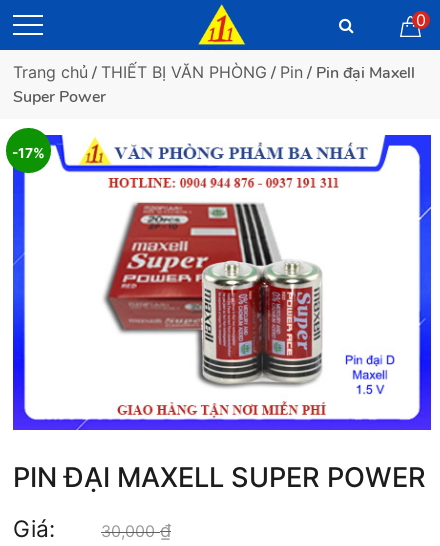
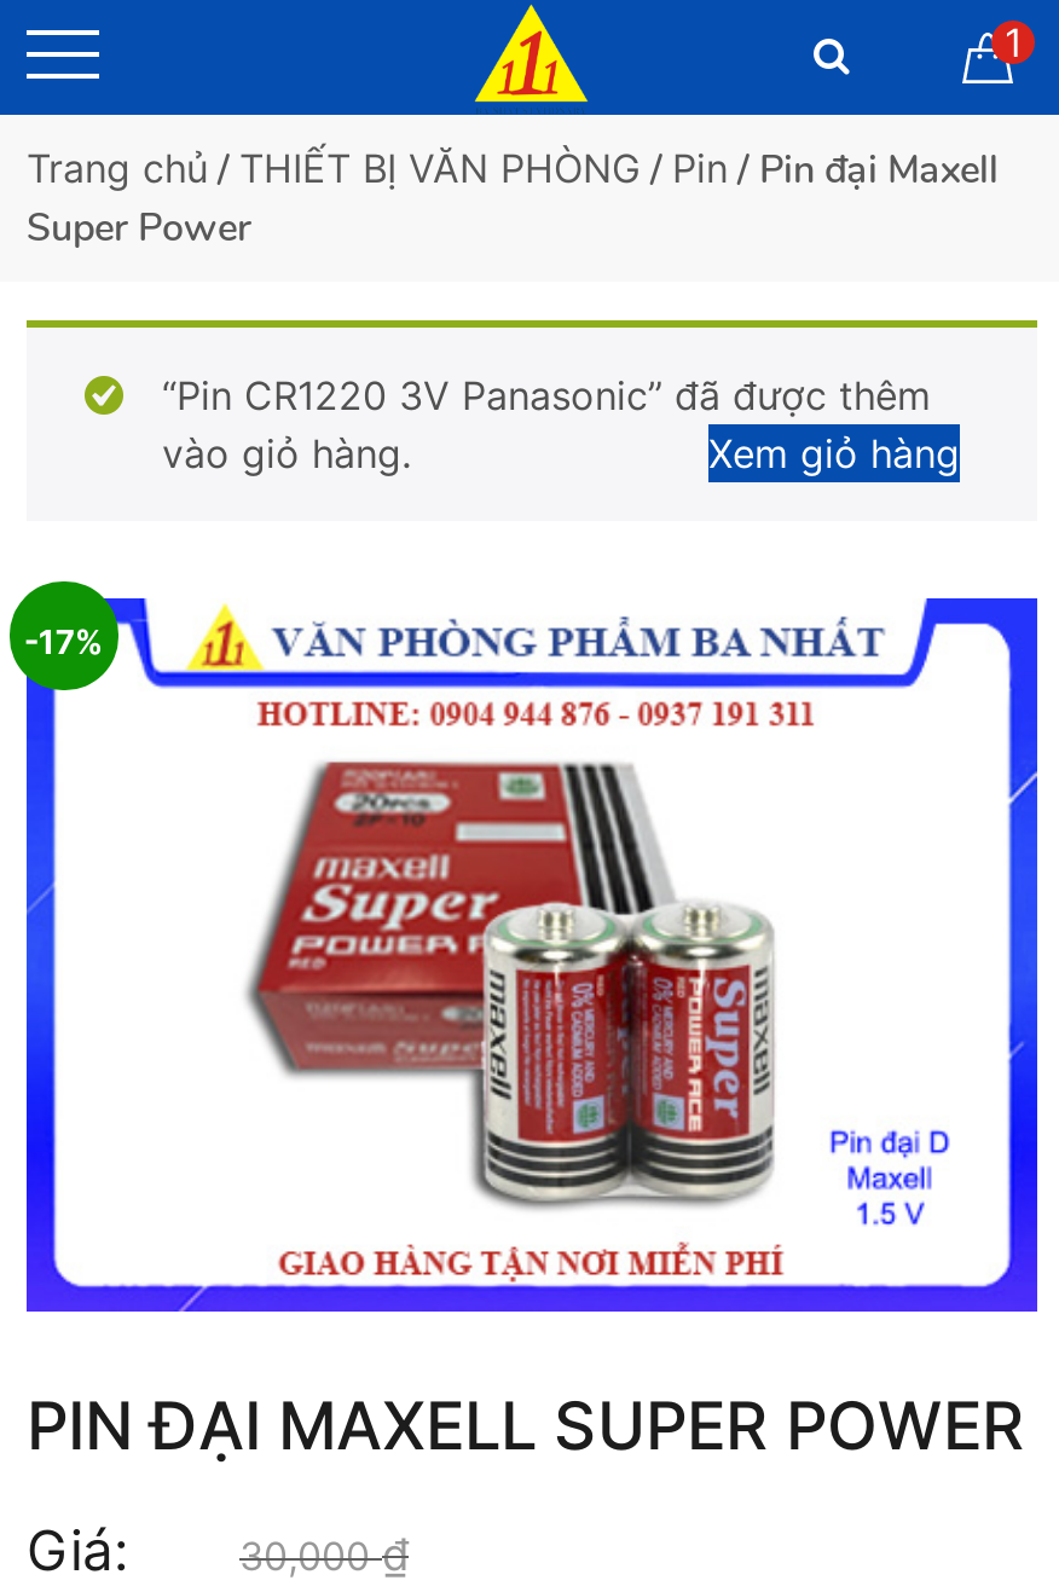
- 0
+ 1

+ “Pin CR1220 3V Panasonic” đã được thêm
+ vào giỏ hàng.
+ Xem giỏ hàng
